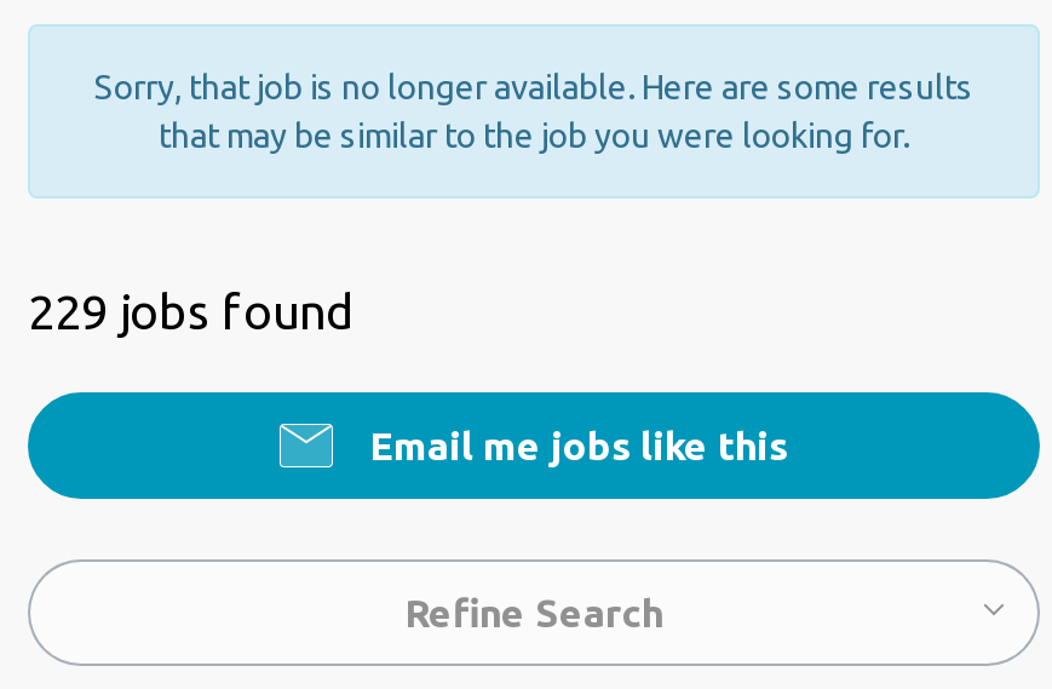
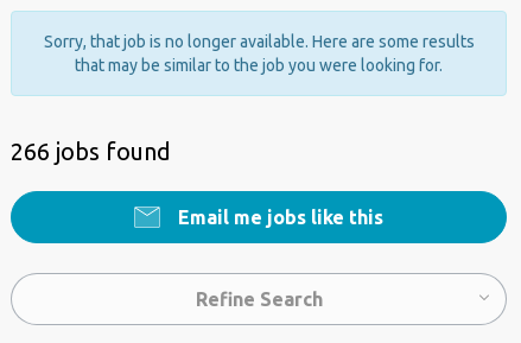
- 229 jobs found
+ 266 jobs found
